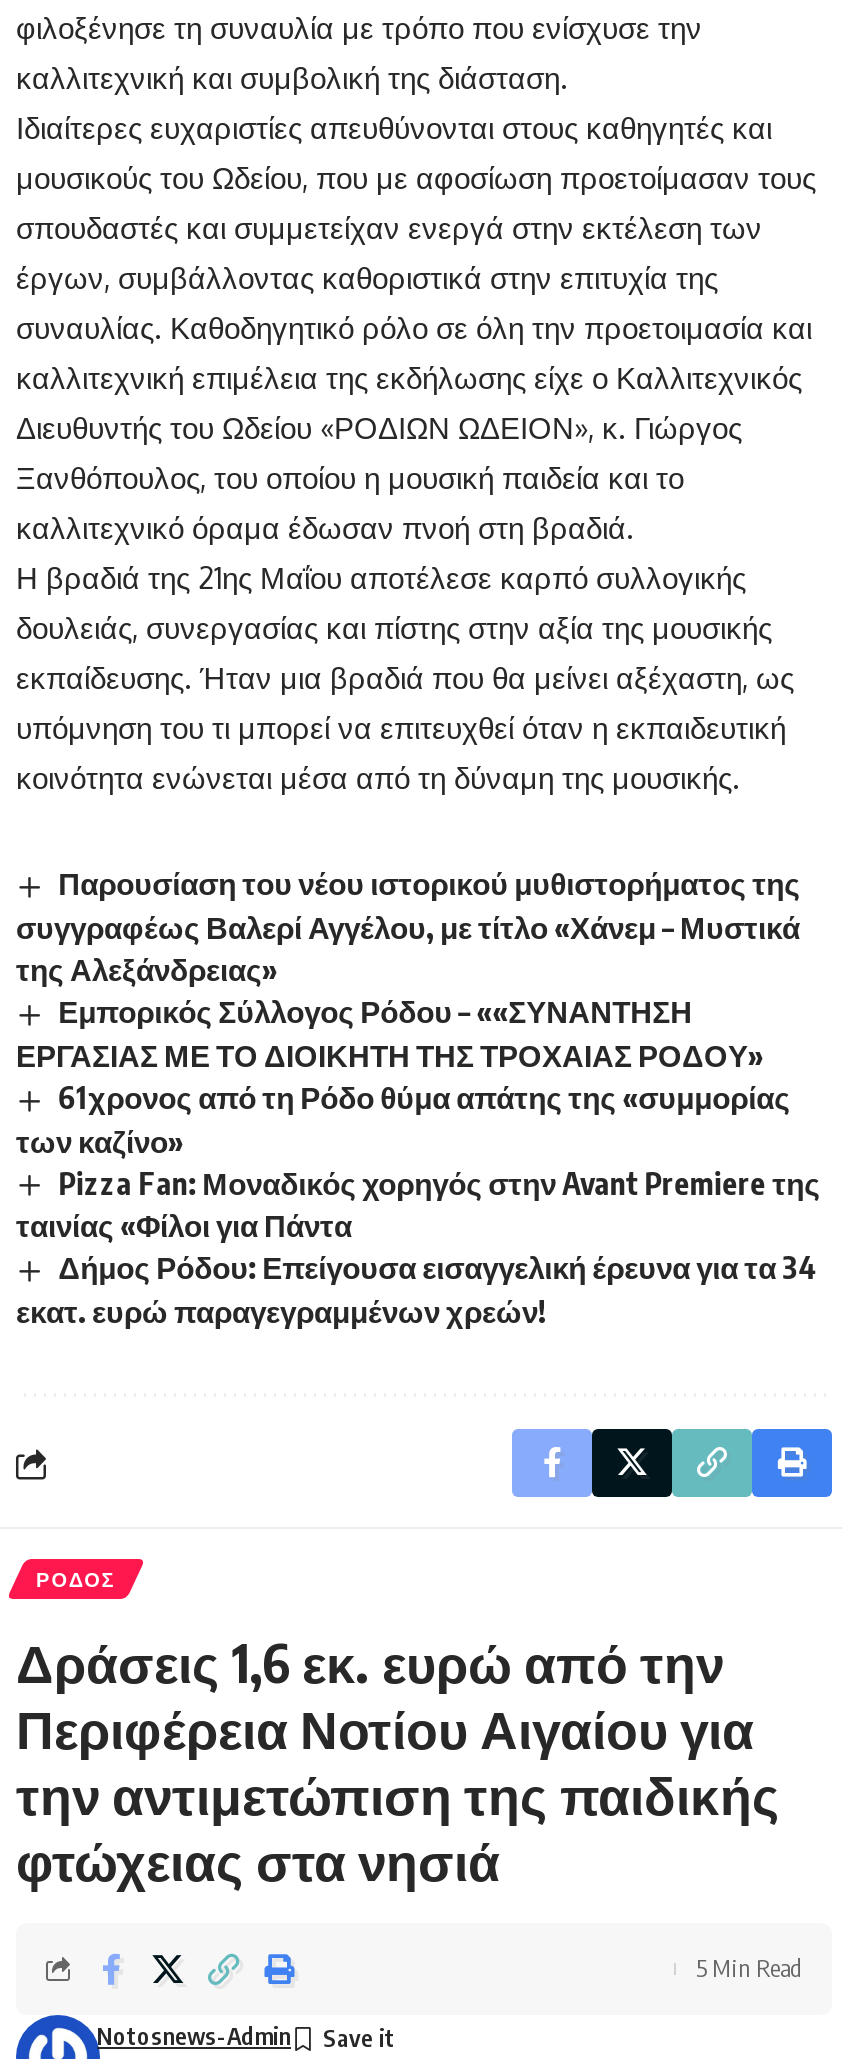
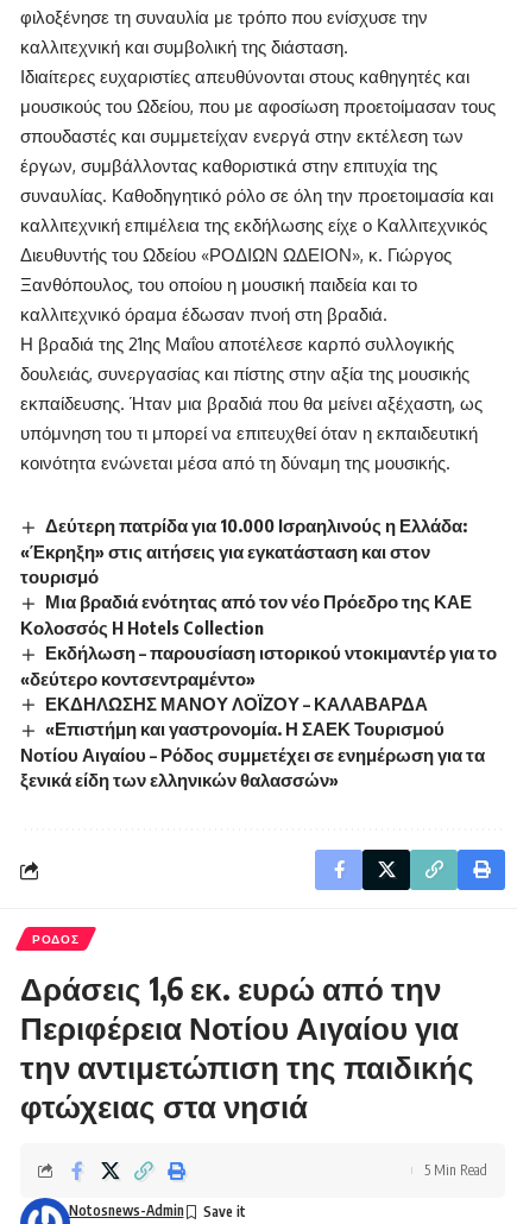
- Παρουσίαση του νέου ιστορικού μυθιστορήματος της
- συγγραφέως Βαλερί Αγγέλου, με τίτλο «Χάνεμ – Μυστικά
- της Αλεξάνδρειας»
- Εμπορικός Σύλλογος Ρόδου – ««ΣΥΝΑΝΤΗΣΗ
- ΕΡΓΑΣΙΑΣ ΜΕ ΤΟ ΔΙΟΙΚΗΤΗ ΤΗΣ ΤΡΟΧΑΙΑΣ ΡΟΔΟΥ»
- 61χρονος από τη Ρόδο θύμα απάτης της «συμμορίας
- των καζίνο»
- Pizza Fan: Μοναδικός χορηγός στην Avant Premiere της
- ταινίας «Φίλοι για Πάντα
- Δήμος Ρόδου: Επείγουσα εισαγγελική έρευνα για τα 34
- εκατ. ευρώ παραγεγραμμένων χρεών!
+ Δεύτερη πατρίδα για 10.000 Ισραηλινούς η Ελλάδα:
+ «Έκρηξη» στις αιτήσεις για εγκατάσταση και στον
+ τουρισμό
+ Μια βραδιά ενότητας από τον νέο Πρόεδρο της ΚΑΕ
+ Κολοσσός H Hotels Collection
+ Εκδήλωση – παρουσίαση ιστορικού ντοκιμαντέρ για το
+ «δεύτερο κοντσεντραμέντο»
+ ΕΚΔΗΛΩΣΗΣ ΜΑΝΟΥ ΛΟΪΖΟΥ – ΚΑΛΑΒΑΡΔΑ
+ «Επιστήμη και γαστρονομία. Η ΣΑΕΚ Τουρισμού
+ Νοτίου Αιγαίου – Ρόδος συμμετέχει σε ενημέρωση για τα
+ ξενικά είδη των ελληνικών θαλασσών»
